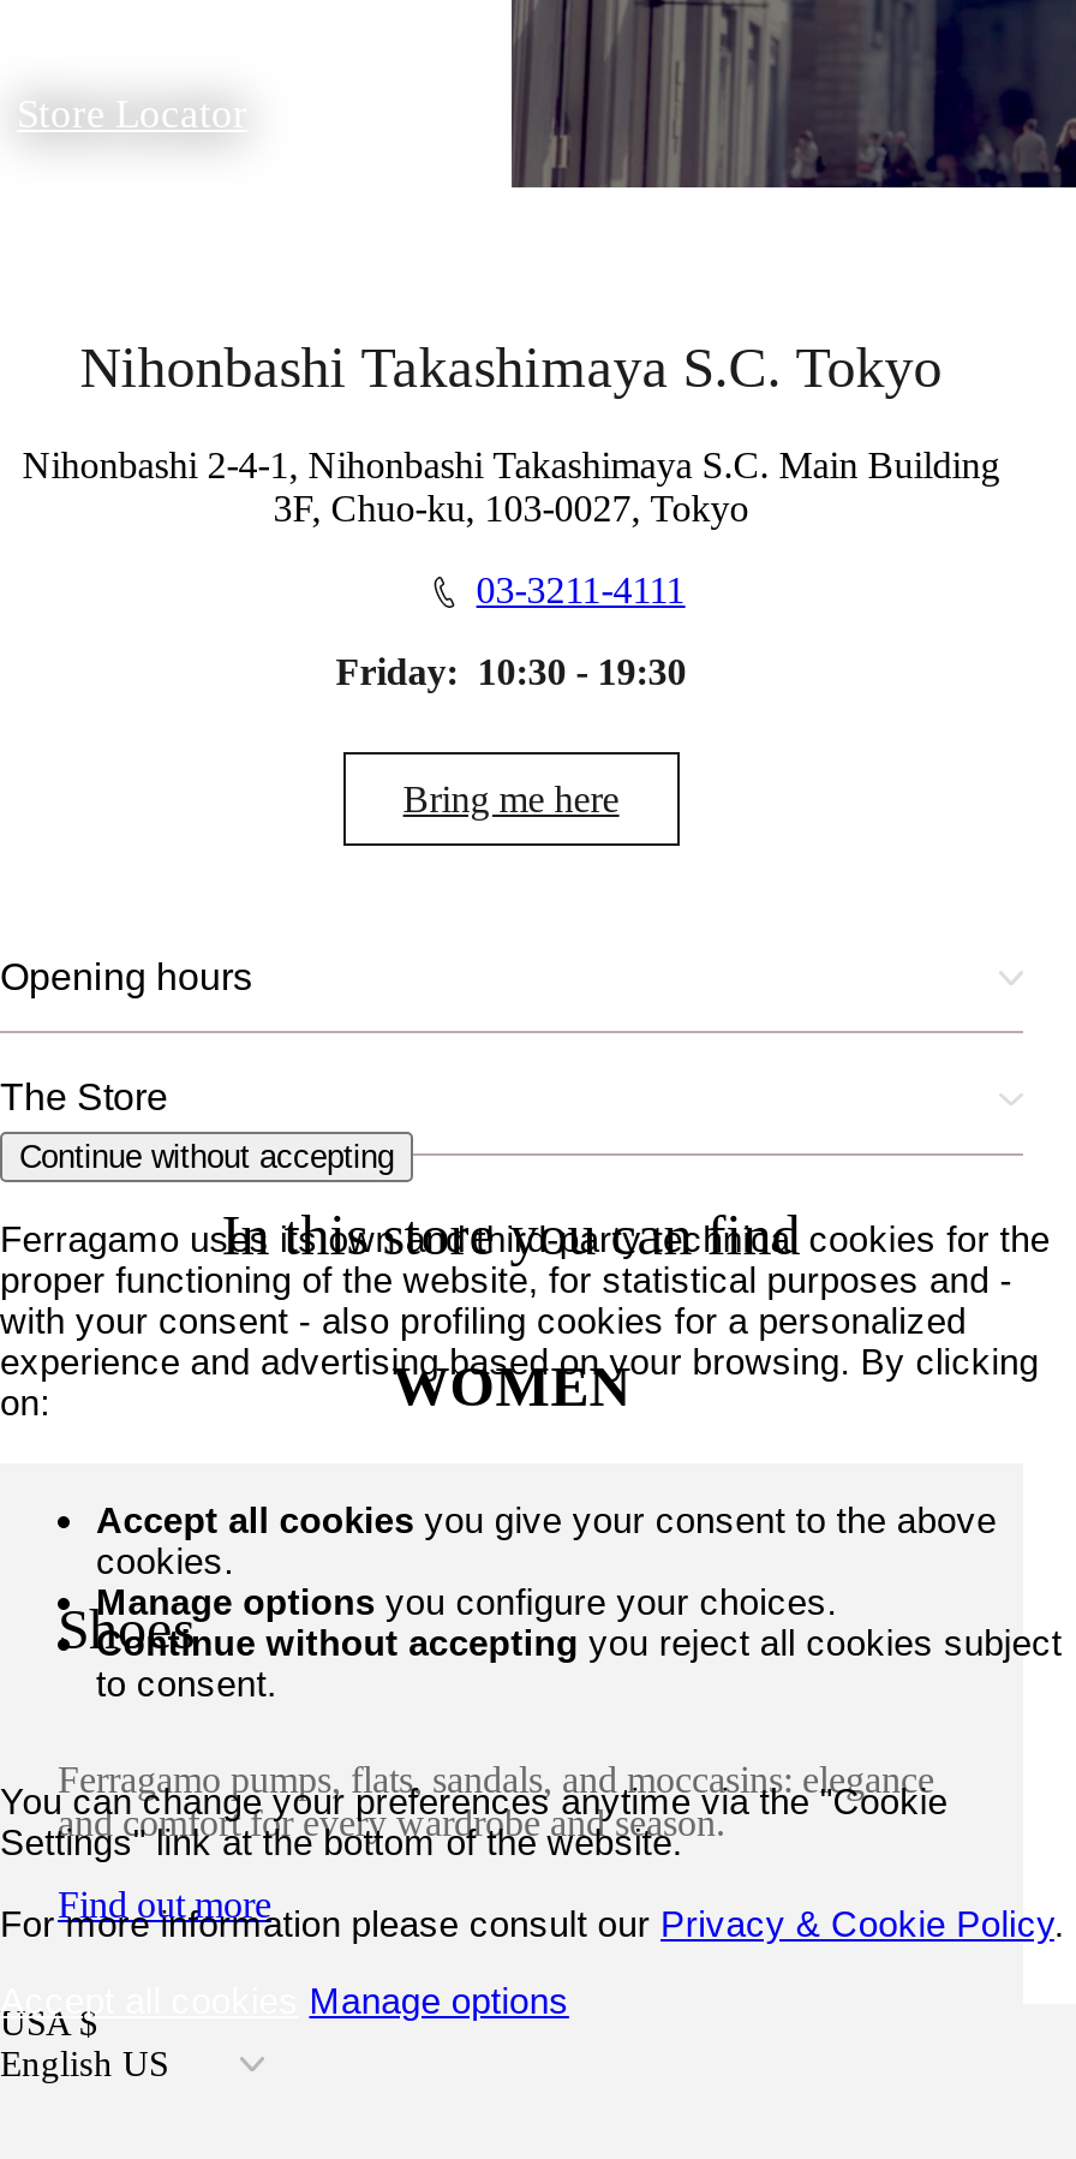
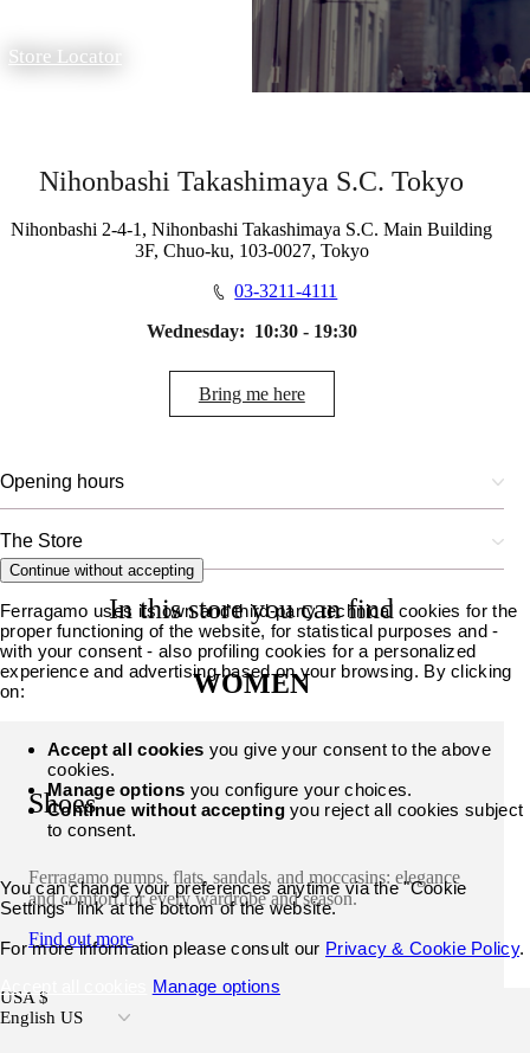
- Friday: 10:30 - 19:30
+ Wednesday: 10:30 - 19:30
